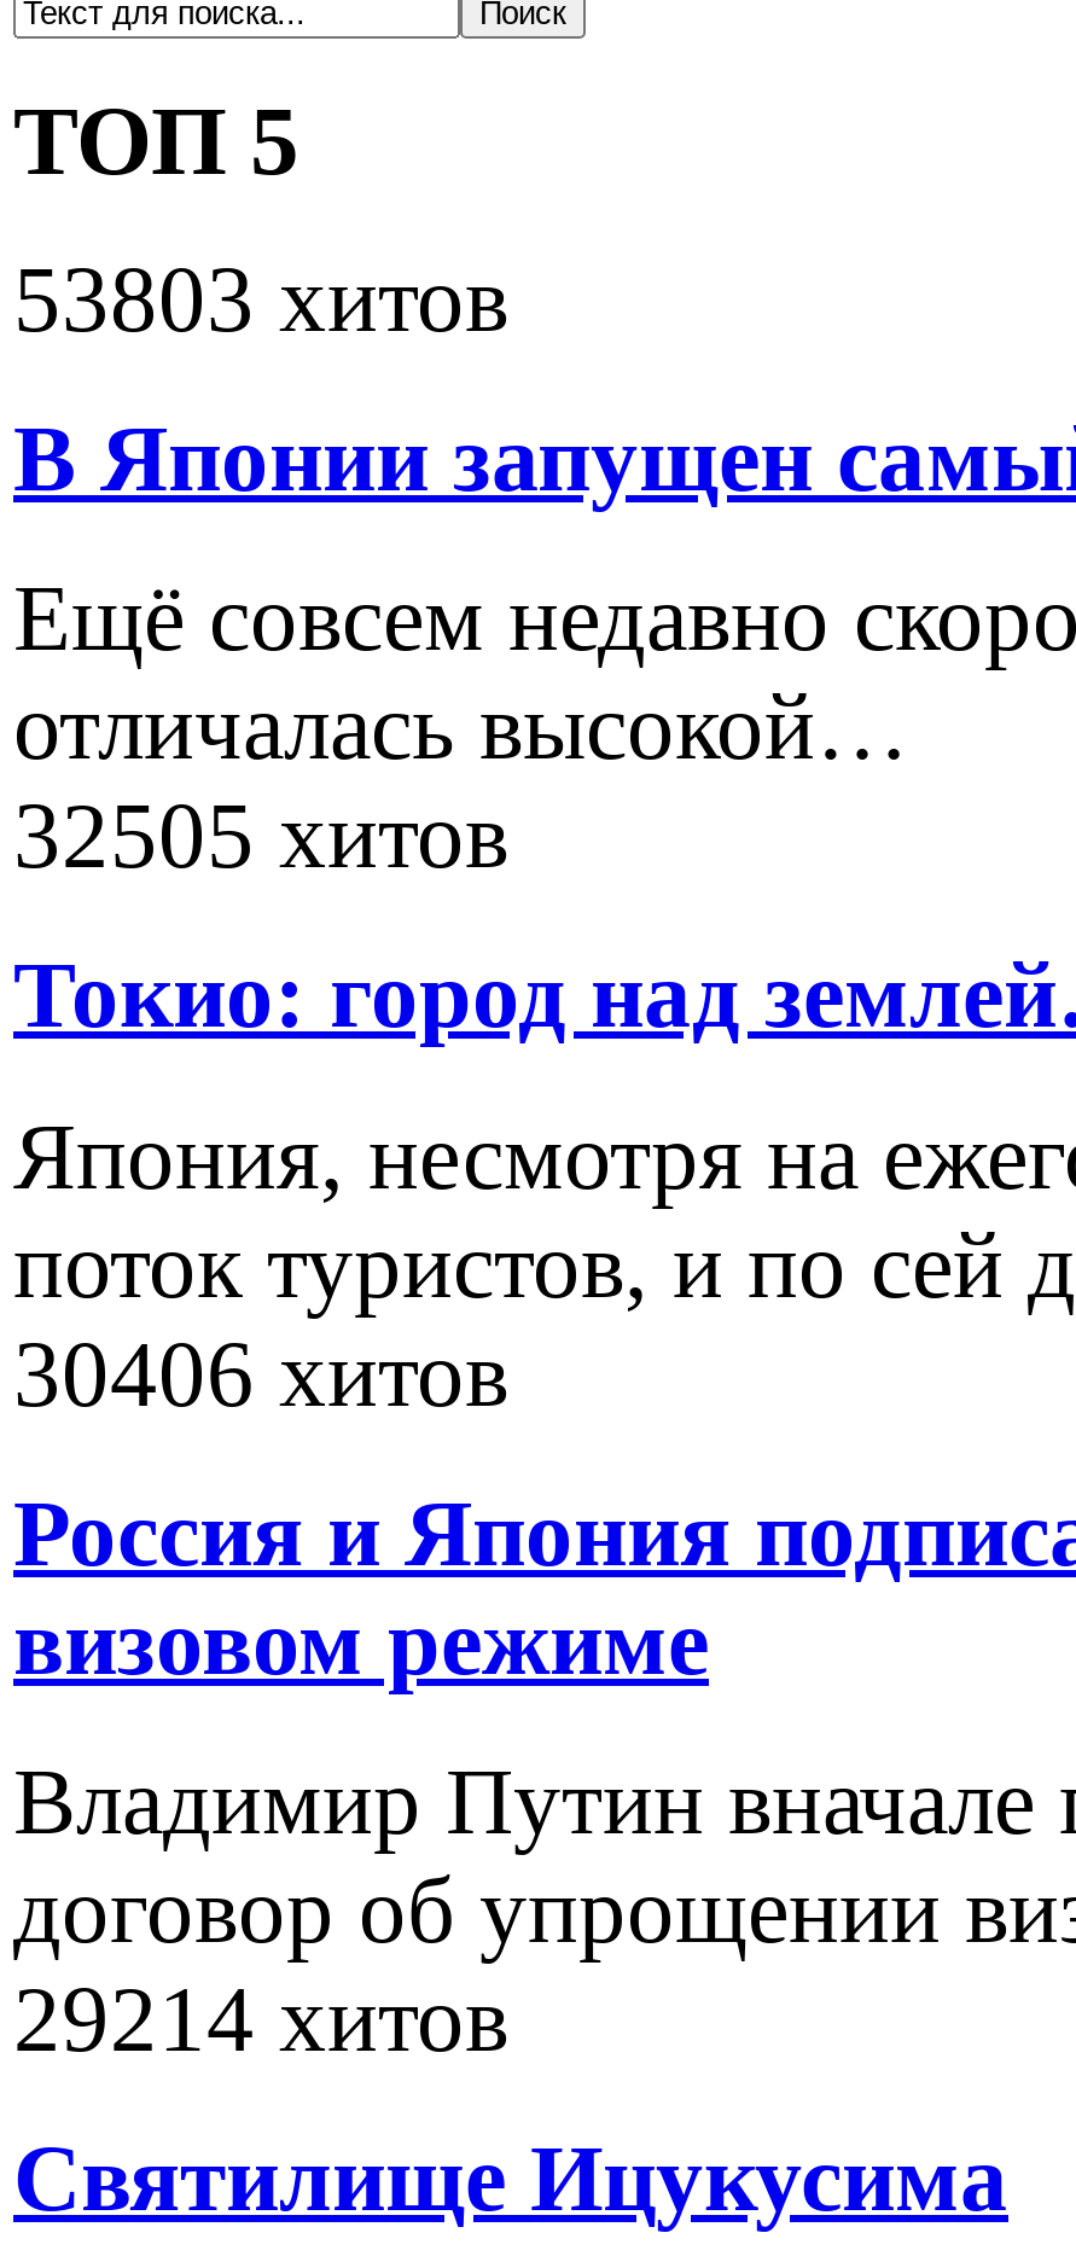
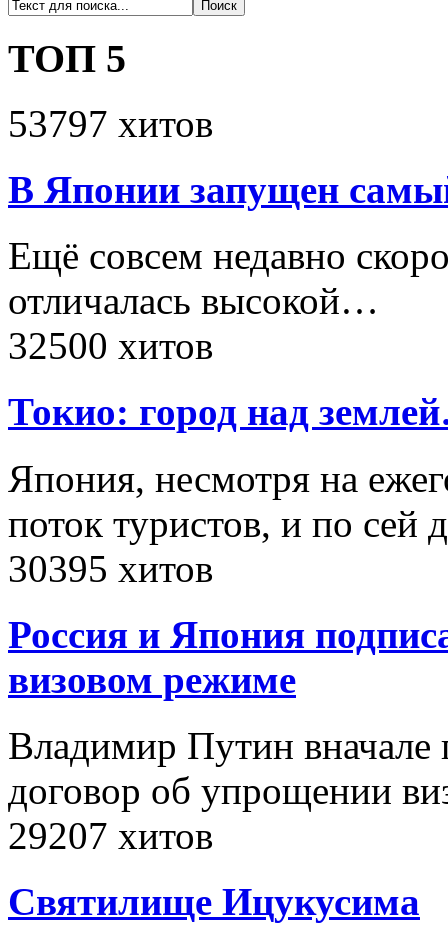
- 53803 хитов
+ 53797 хитов

- 32505 хитов
+ 32500 хитов

- 30406 хитов
+ 30395 хитов

- 29214 хитов
+ 29207 хитов
